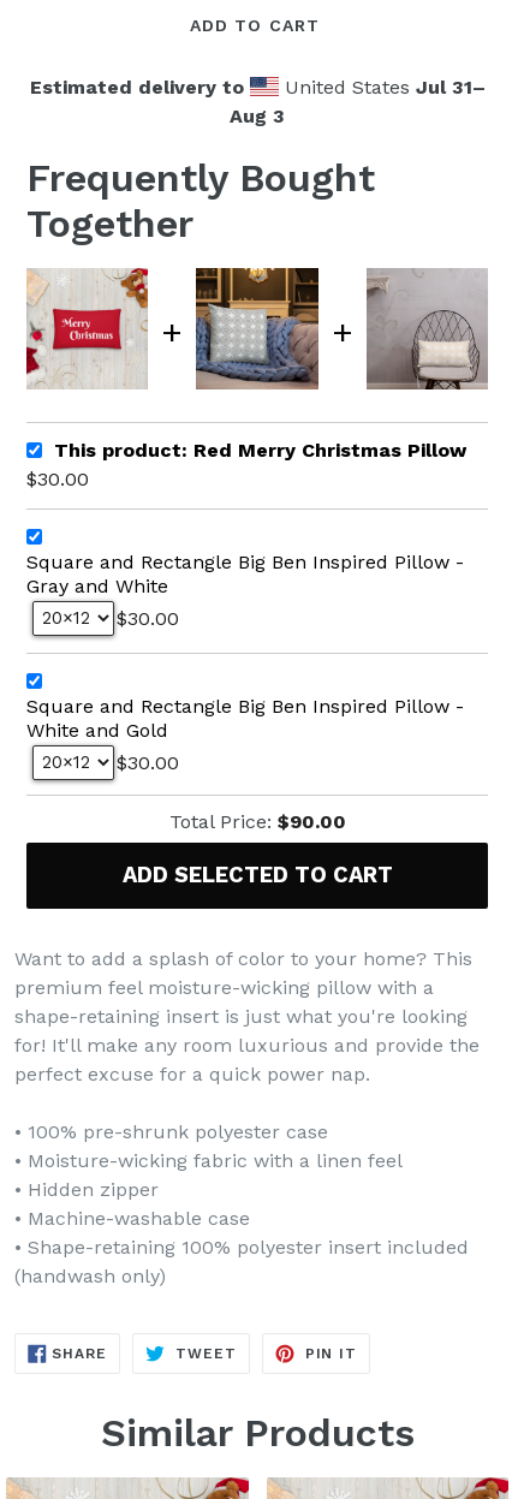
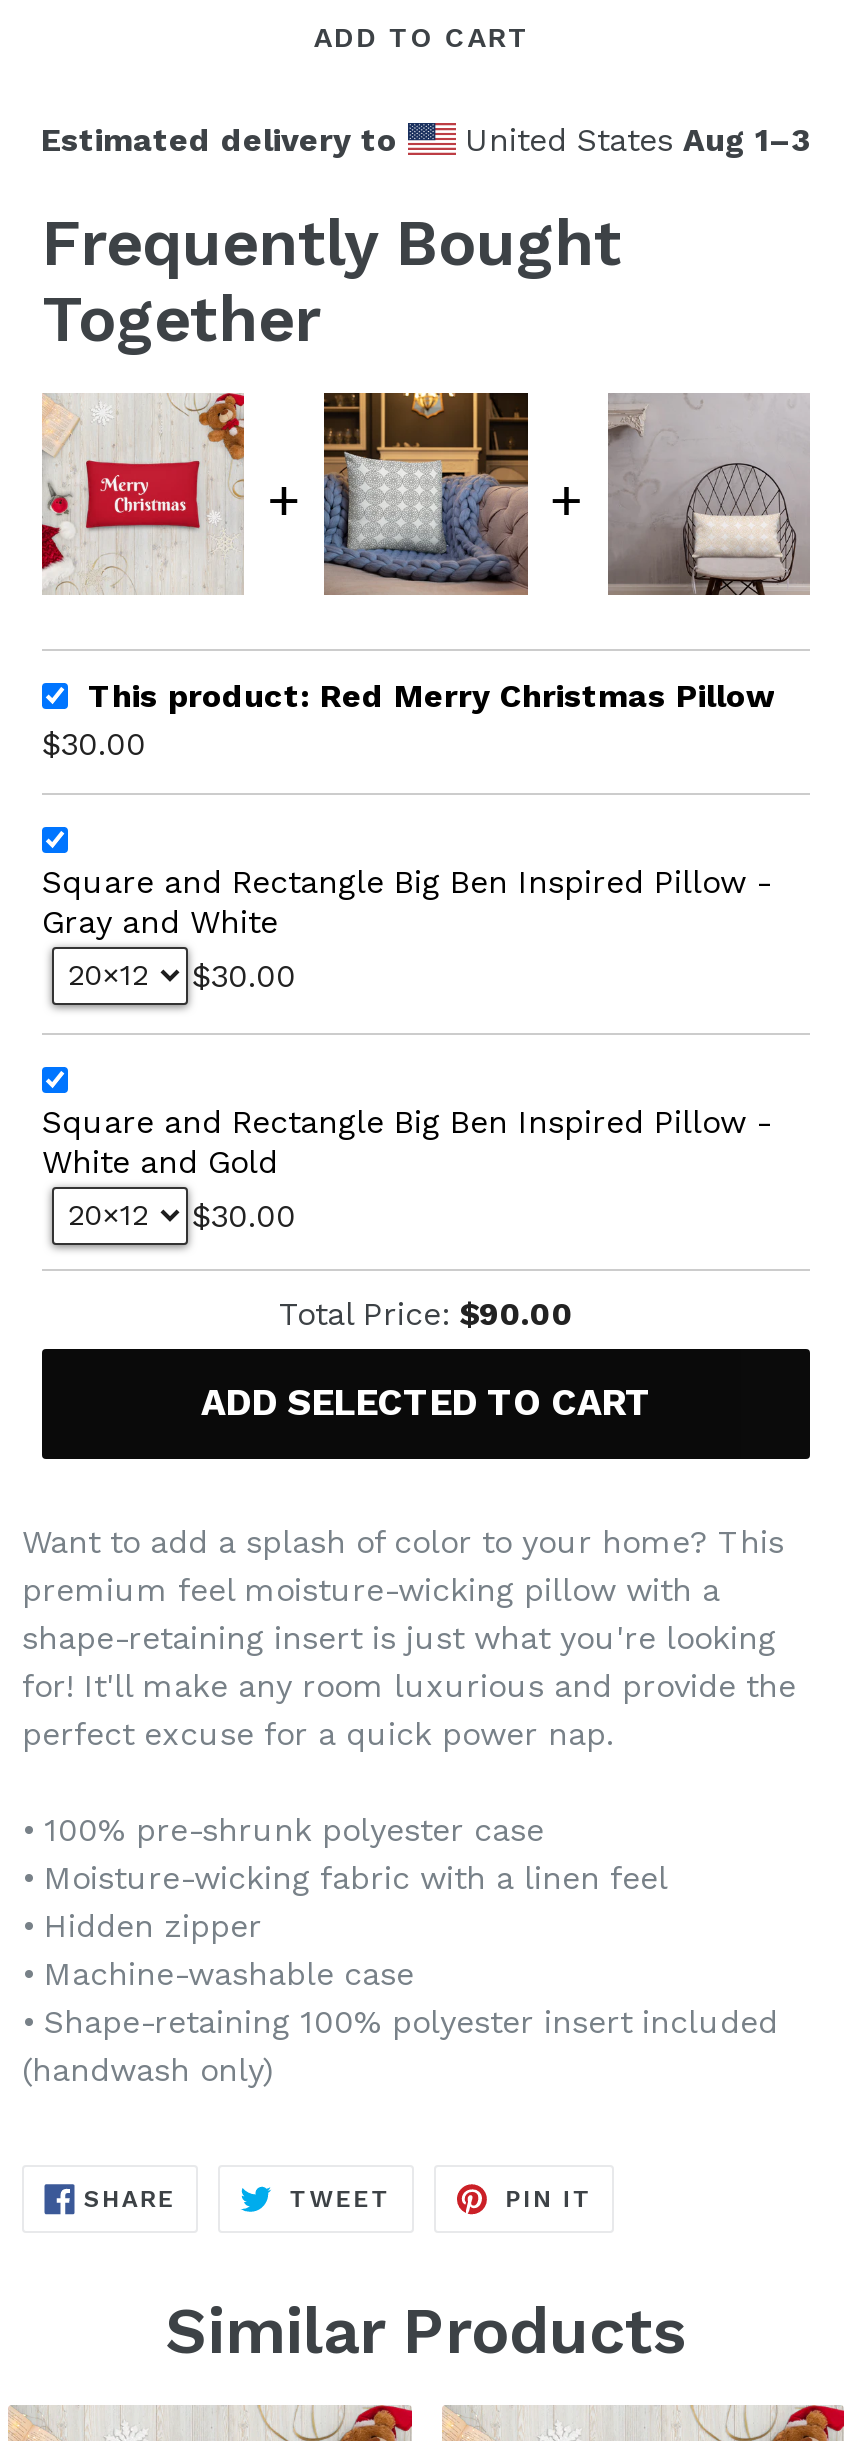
- United States Jul 31–
- Aug 3
+ United States Aug 1–3
